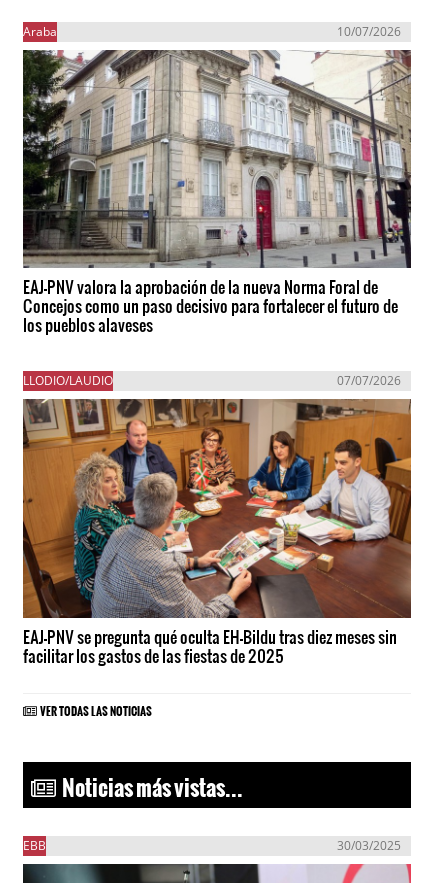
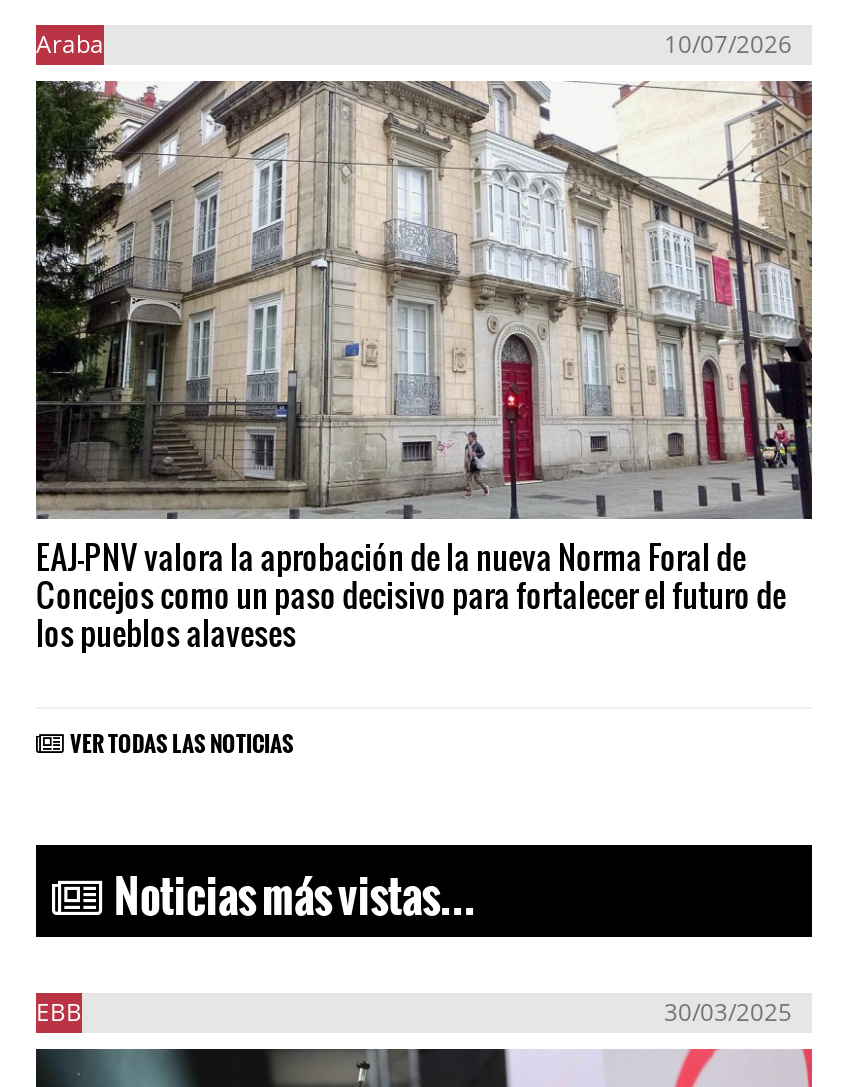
- LLODIO/LAUDIO
- 07/07/2026

- [image]
- EAJ-PNV se pregunta qué oculta EH-Bildu tras diez meses sin
- facilitar los gastos de las fiestas de 2025
